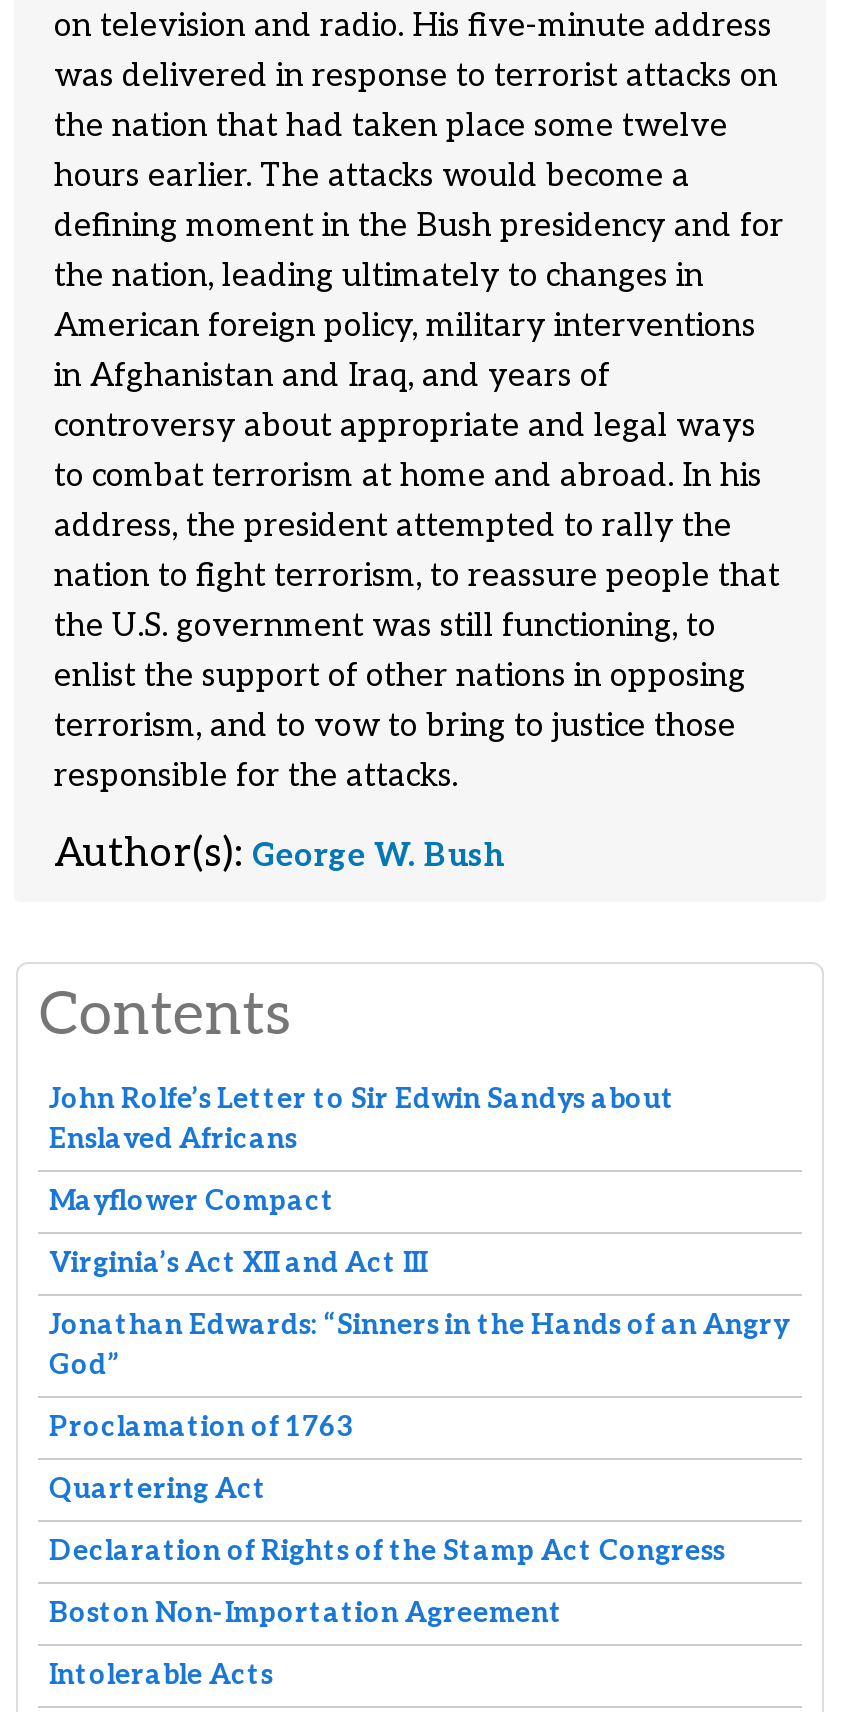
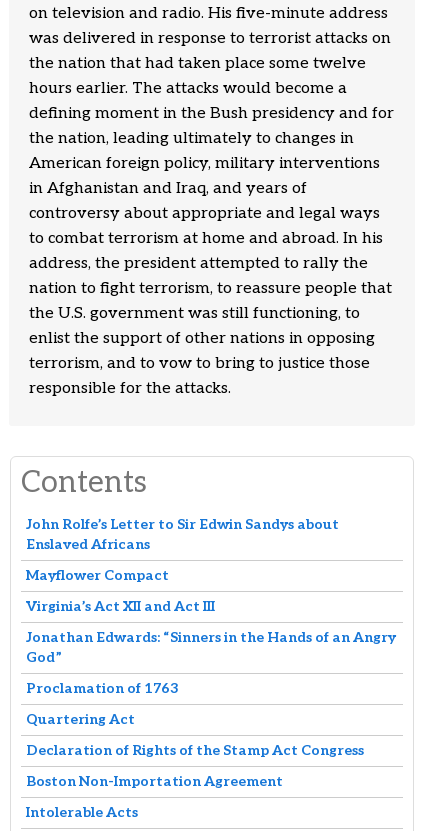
- Author(s): George W. Bush
